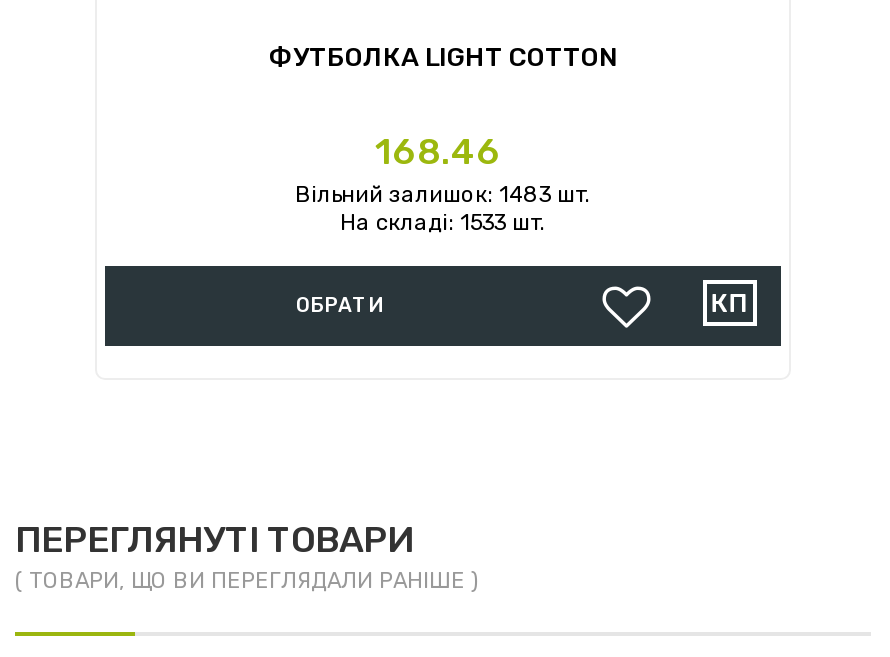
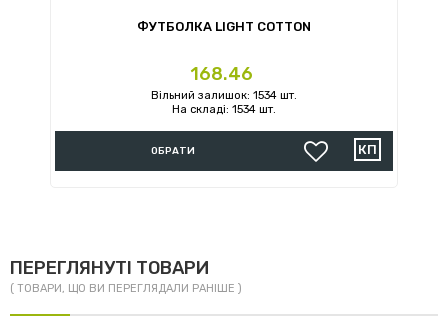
- Вільний залишок: 1483 шт.
+ Вільний залишок: 1534 шт.

- На складі: 1533 шт.
+ На складі: 1534 шт.
